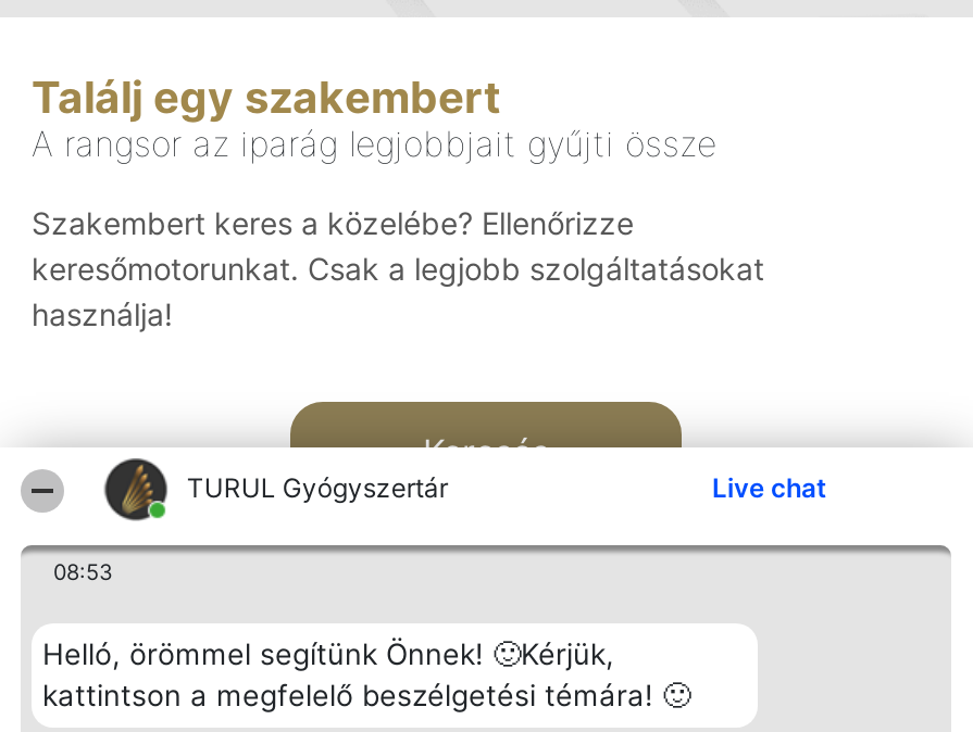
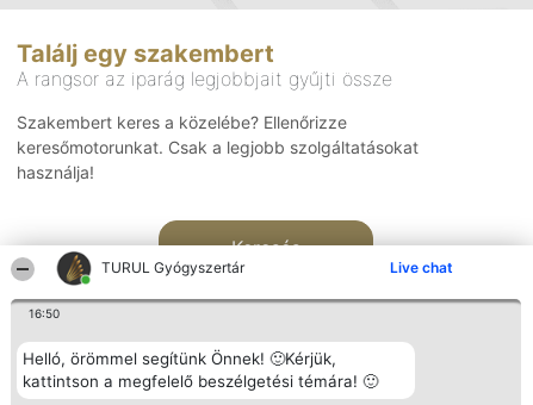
- 08:53
+ 16:50
